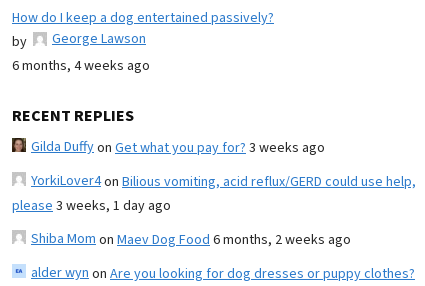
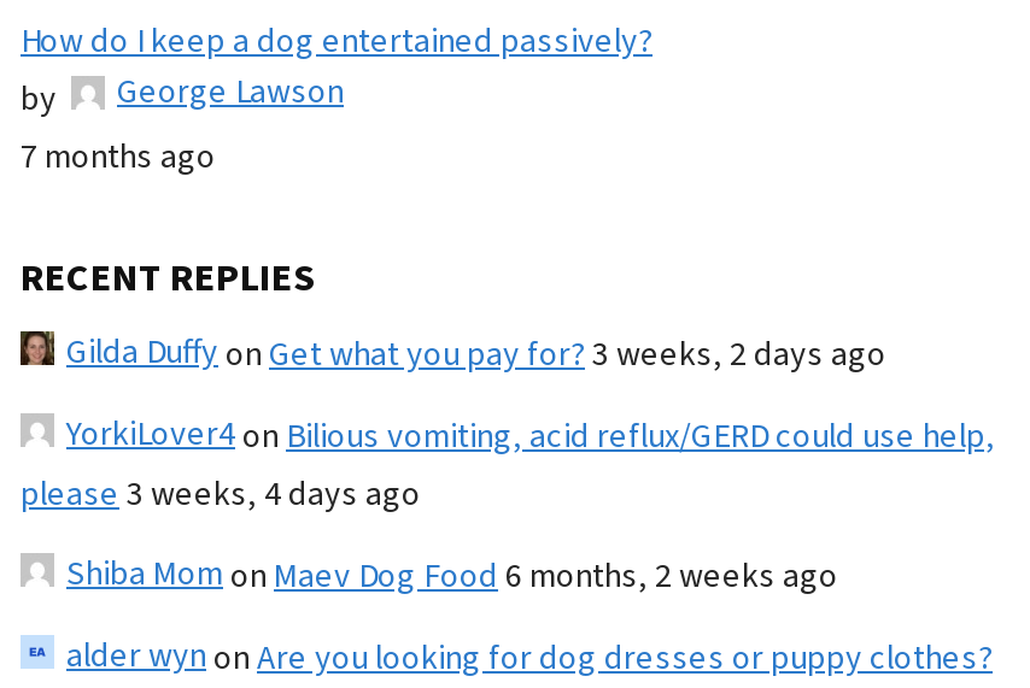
- 6 months, 4 weeks ago
+ 7 months ago

- Gilda Duffyon Get what you pay for? 3 weeks ago
+ Gilda Duffyon Get what you pay for? 3 weeks, 2 days ago

- please 3 weeks, 1 day ago
+ please 3 weeks, 4 days ago
